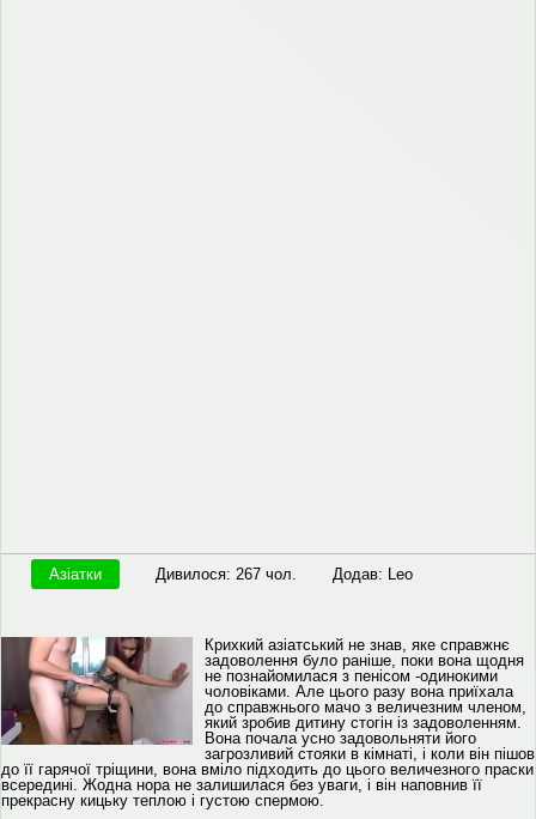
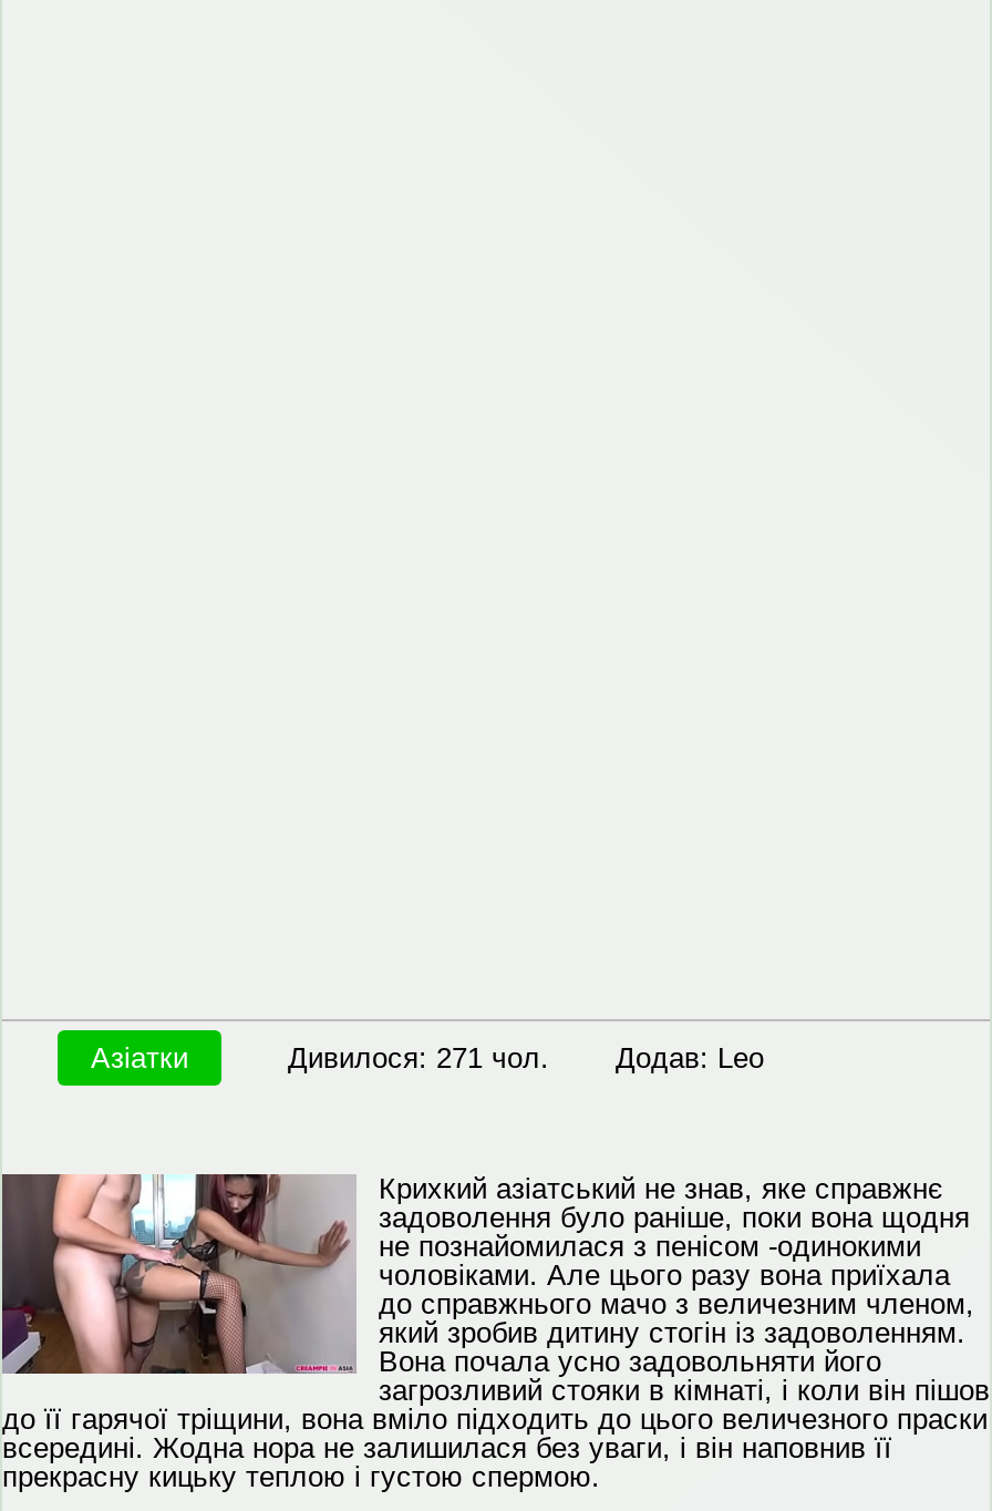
- Дивилося: 267 чол. Додав: Leo
+ Дивилося: 271 чол. Додав: Leo
